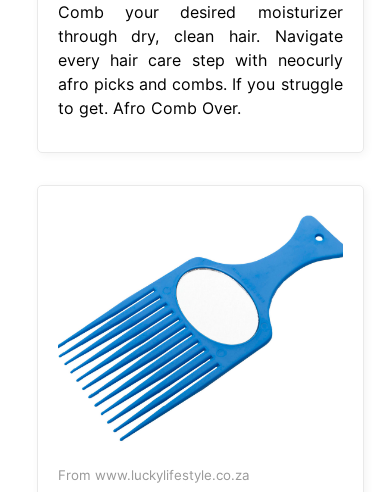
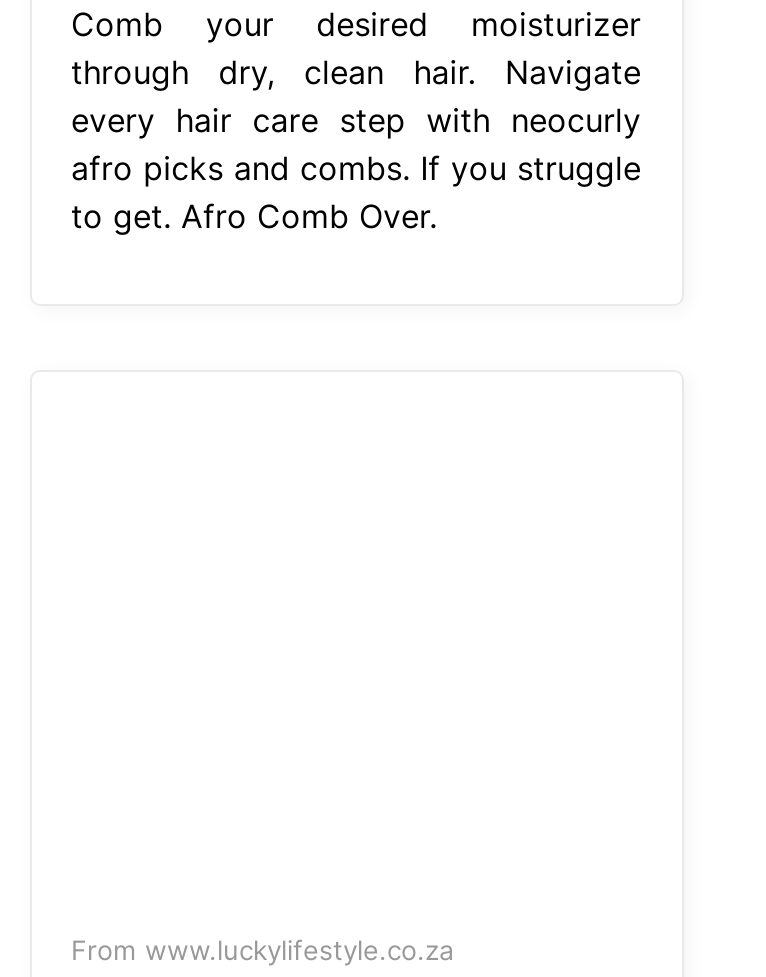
- [image]
